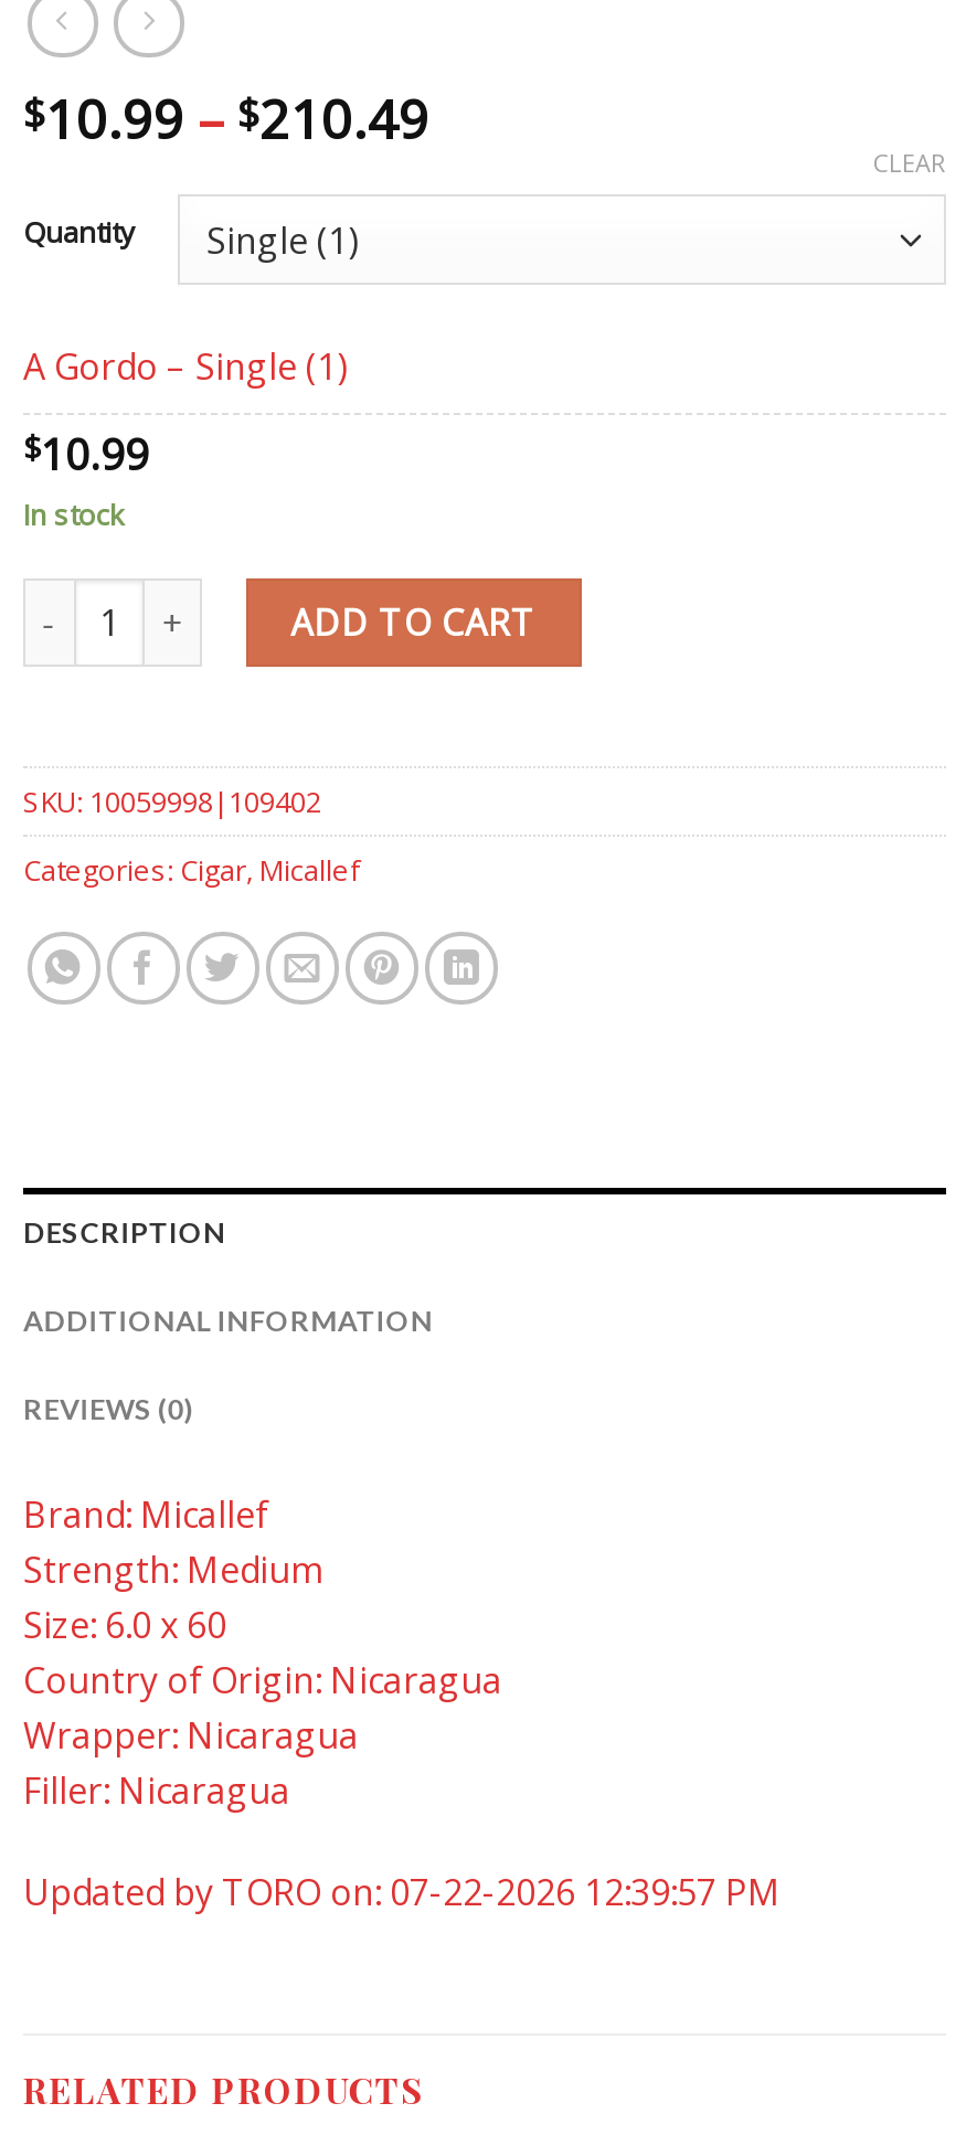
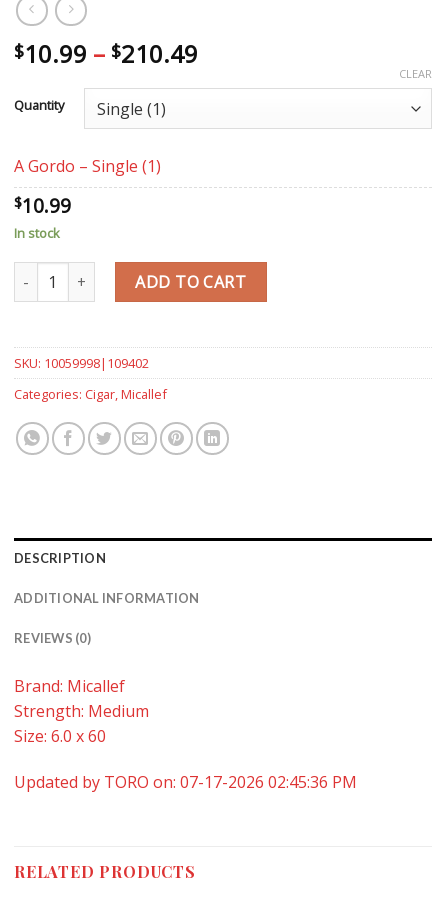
- Country of Origin: Nicaragua
- Wrapper: Nicaragua
- Filler: Nicaragua
- Updated by TORO on: 07-22-2026 12:39:57 PM
+ Updated by TORO on: 07-17-2026 02:45:36 PM
